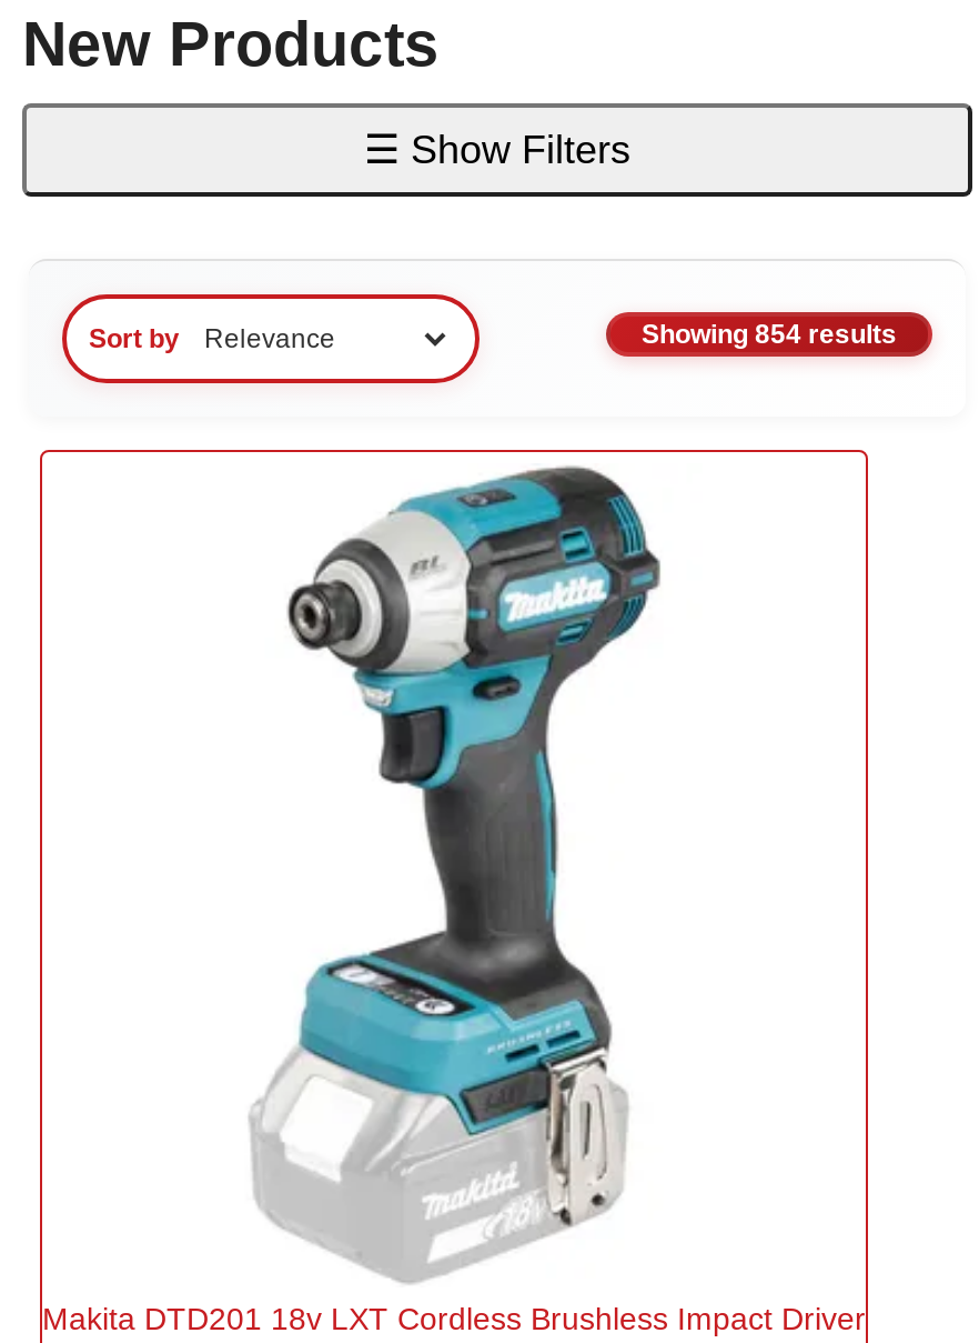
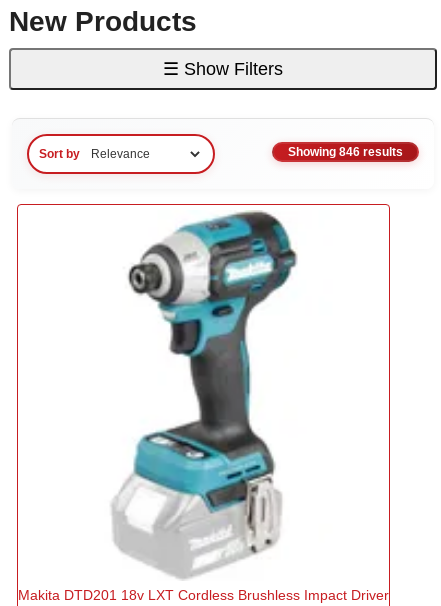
- Showing 854 results
+ Showing 846 results
